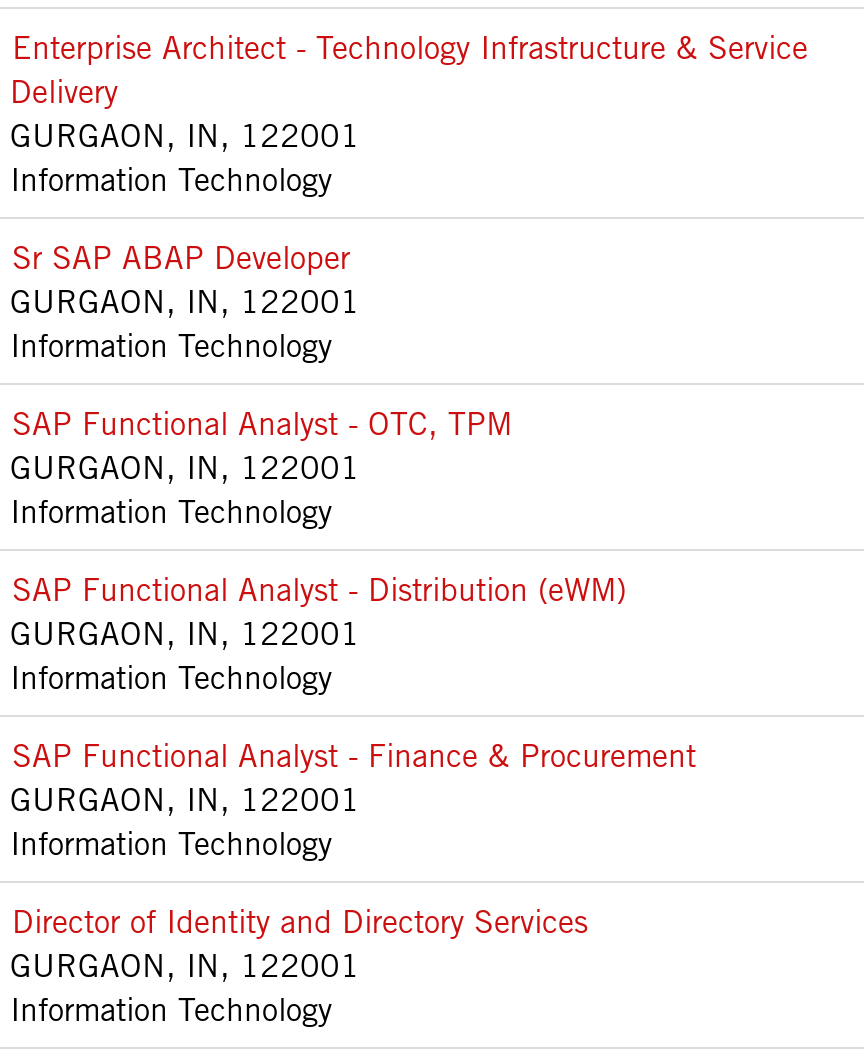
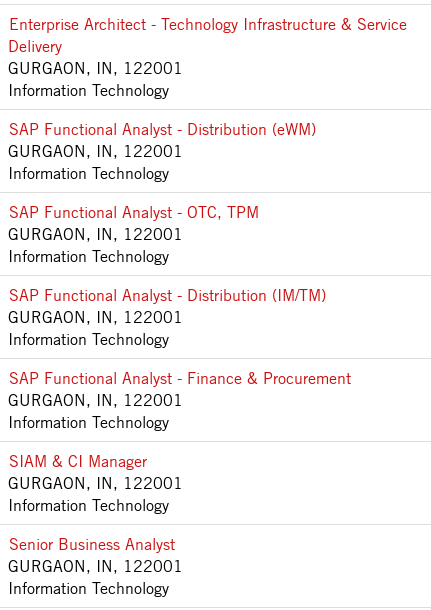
- Sr SAP ABAP Developer

+ SAP Functional Analyst - Distribution (IM/TM)

moved up: SAP Functional Analyst - Distribution (eWM)

- Director of Identity and Directory Services
+ SIAM & CI Manager
+ GURGAON, IN, 122001
+ Information Technology
+ Senior Business Analyst
